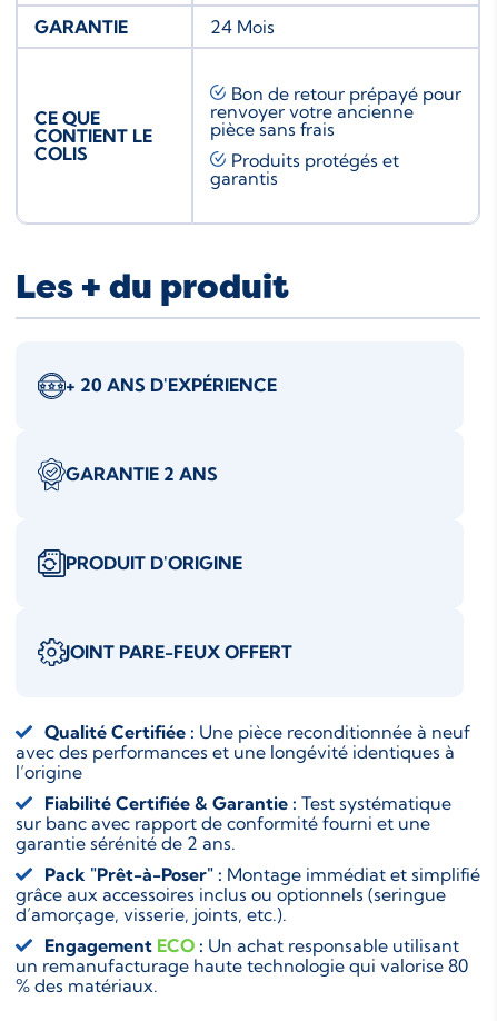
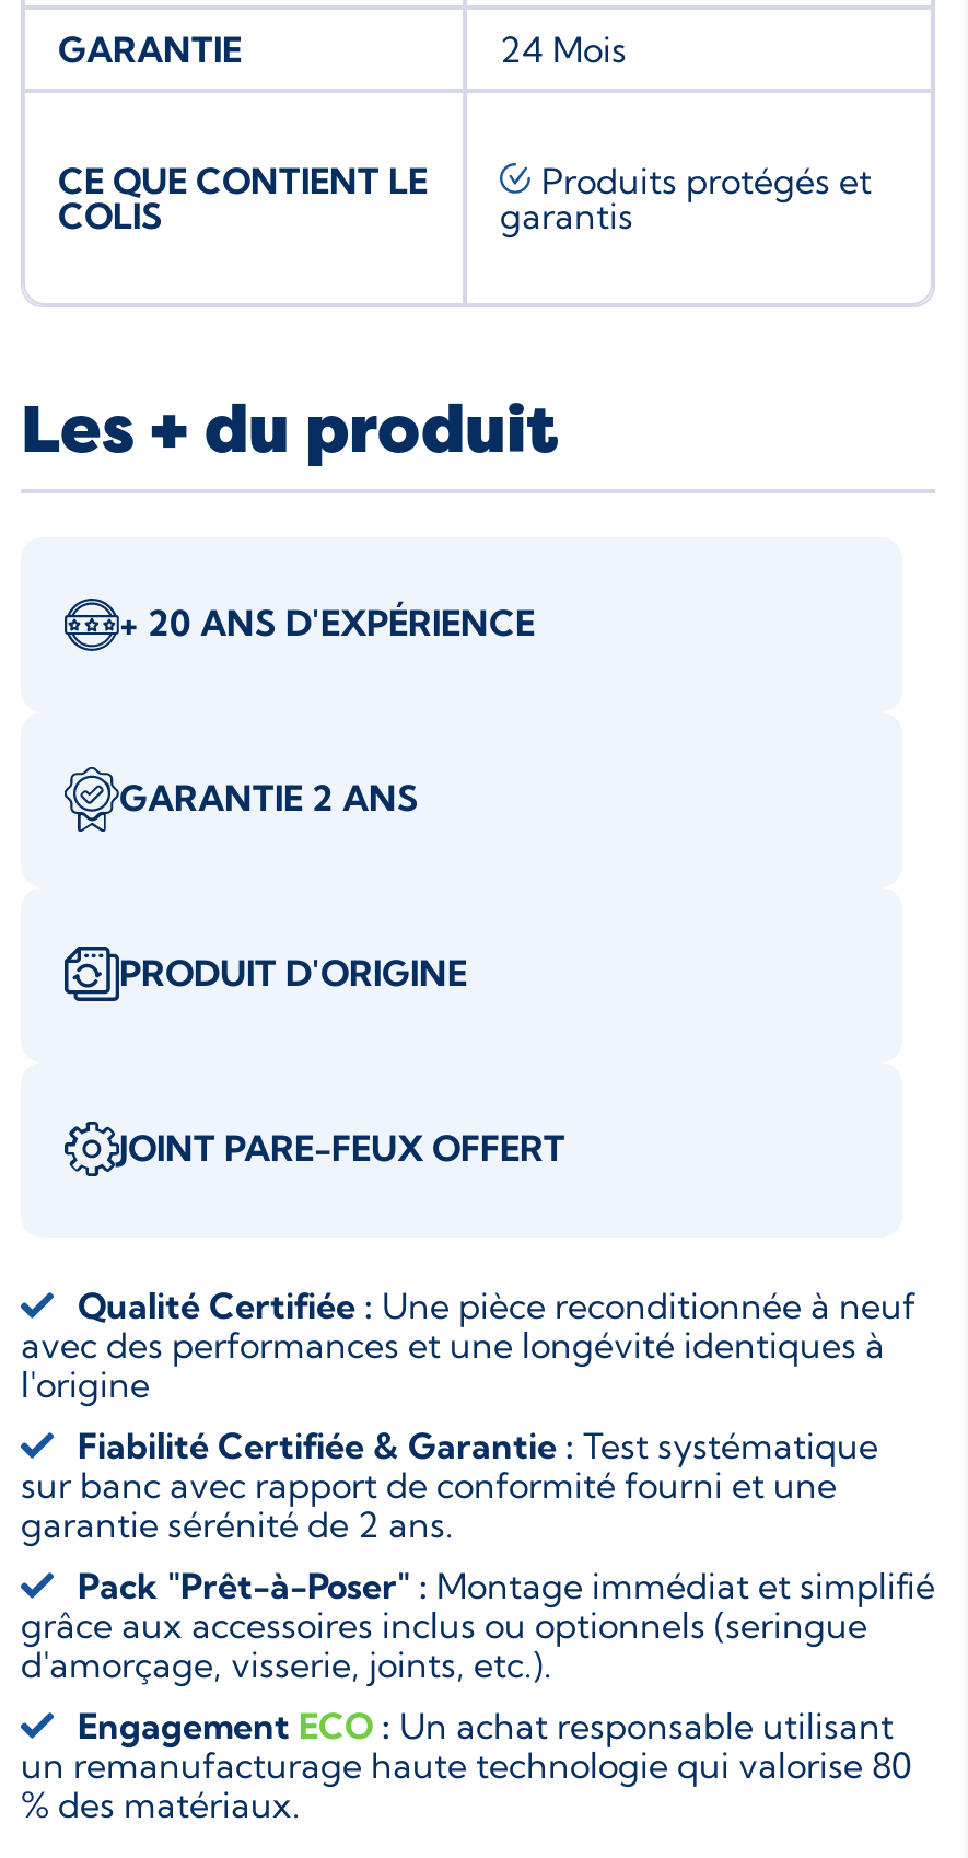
- Bon de retour prépayé pour
- renvoyer votre ancienne
- pièce sans frais

- l’origine
+ l'origine

- d’amorçage, visserie, joints, etc.).
+ d'amorçage, visserie, joints, etc.).
